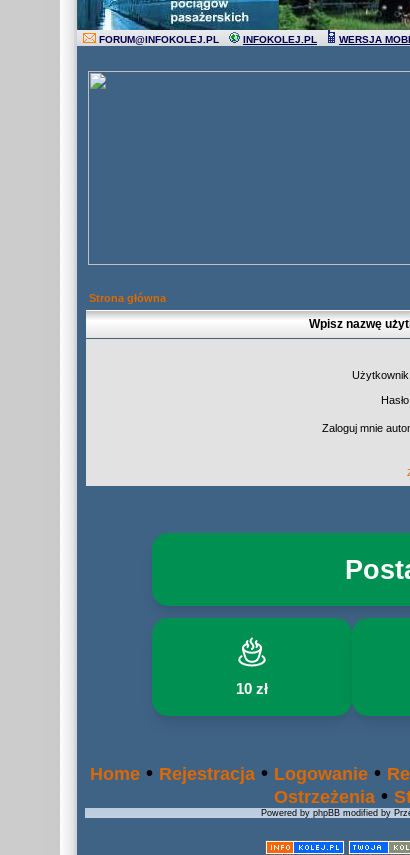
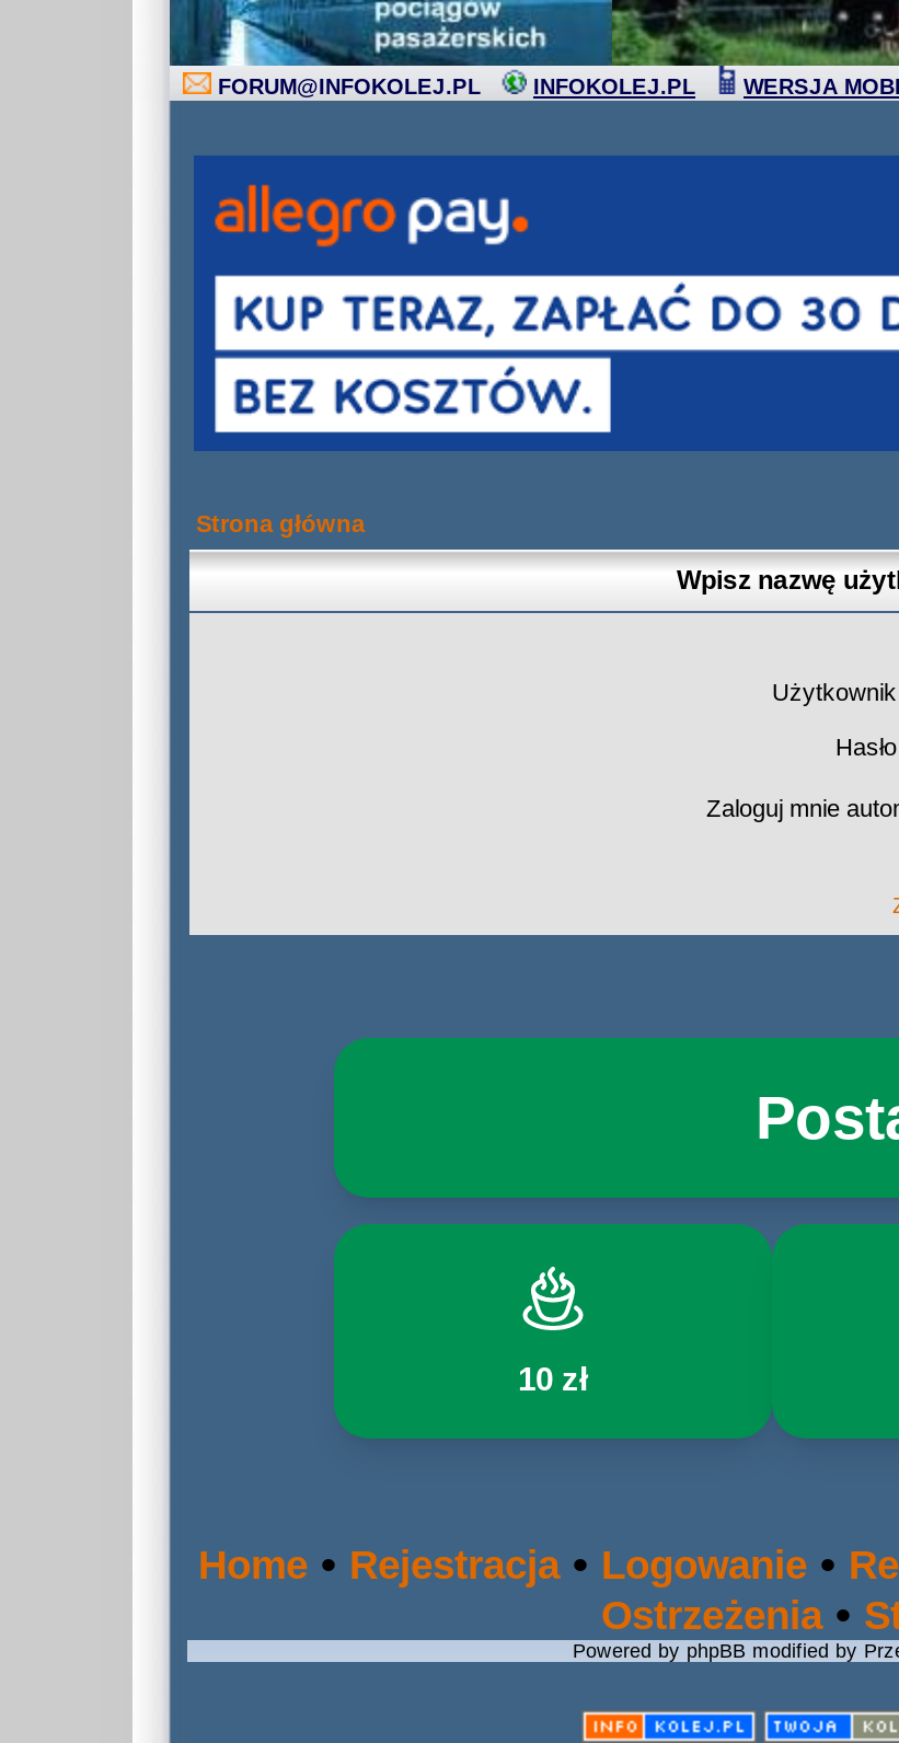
+ [image]
